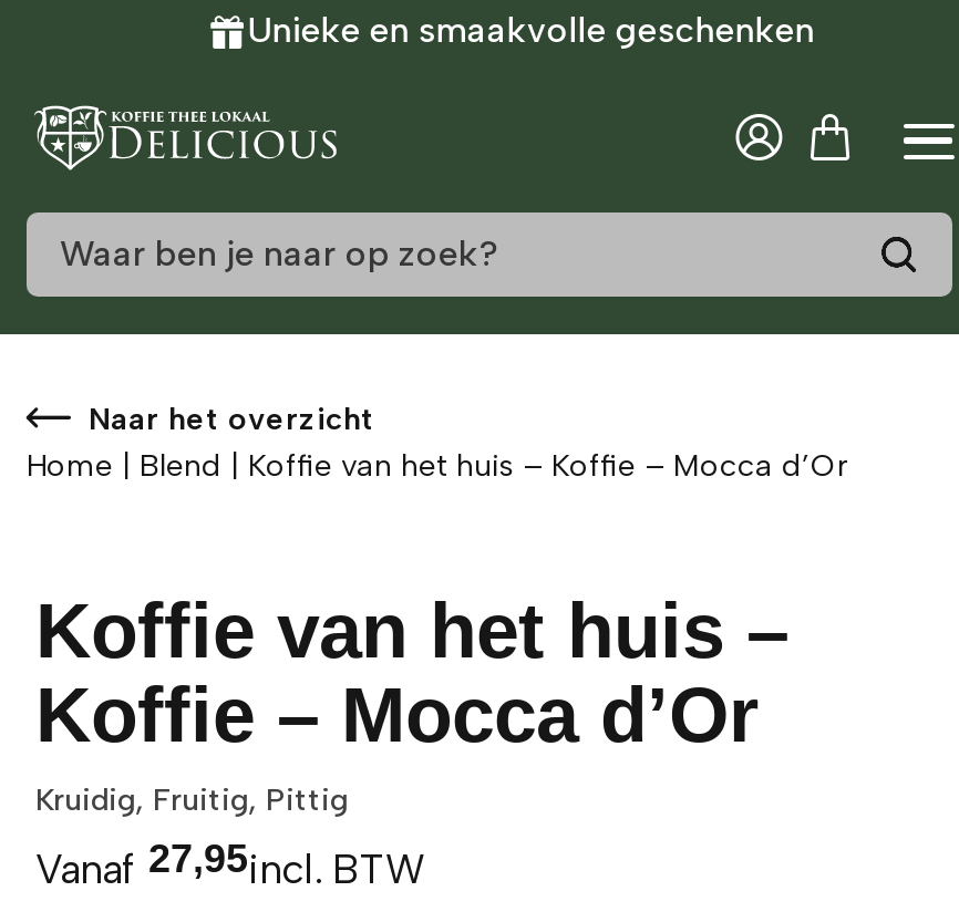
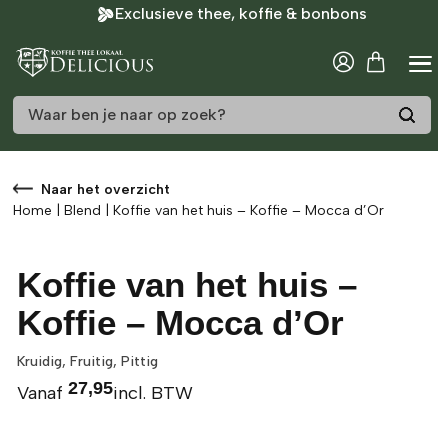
- Unieke en smaakvolle geschenken
+ Exclusieve thee, koffie & bonbons
